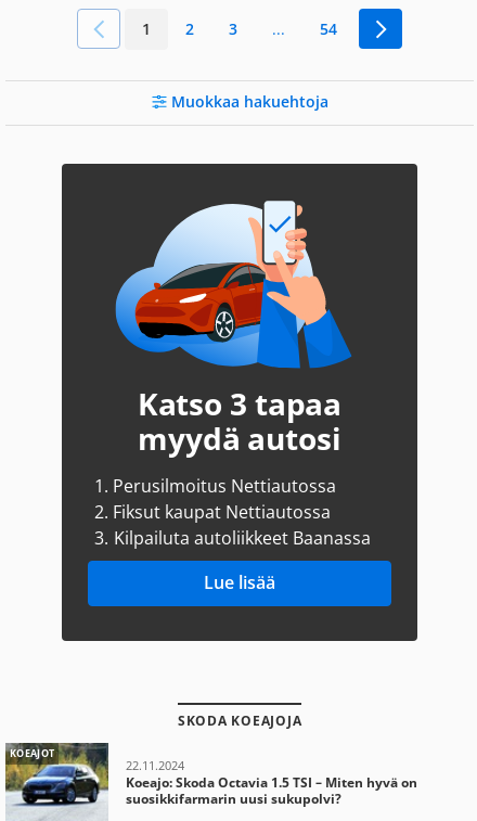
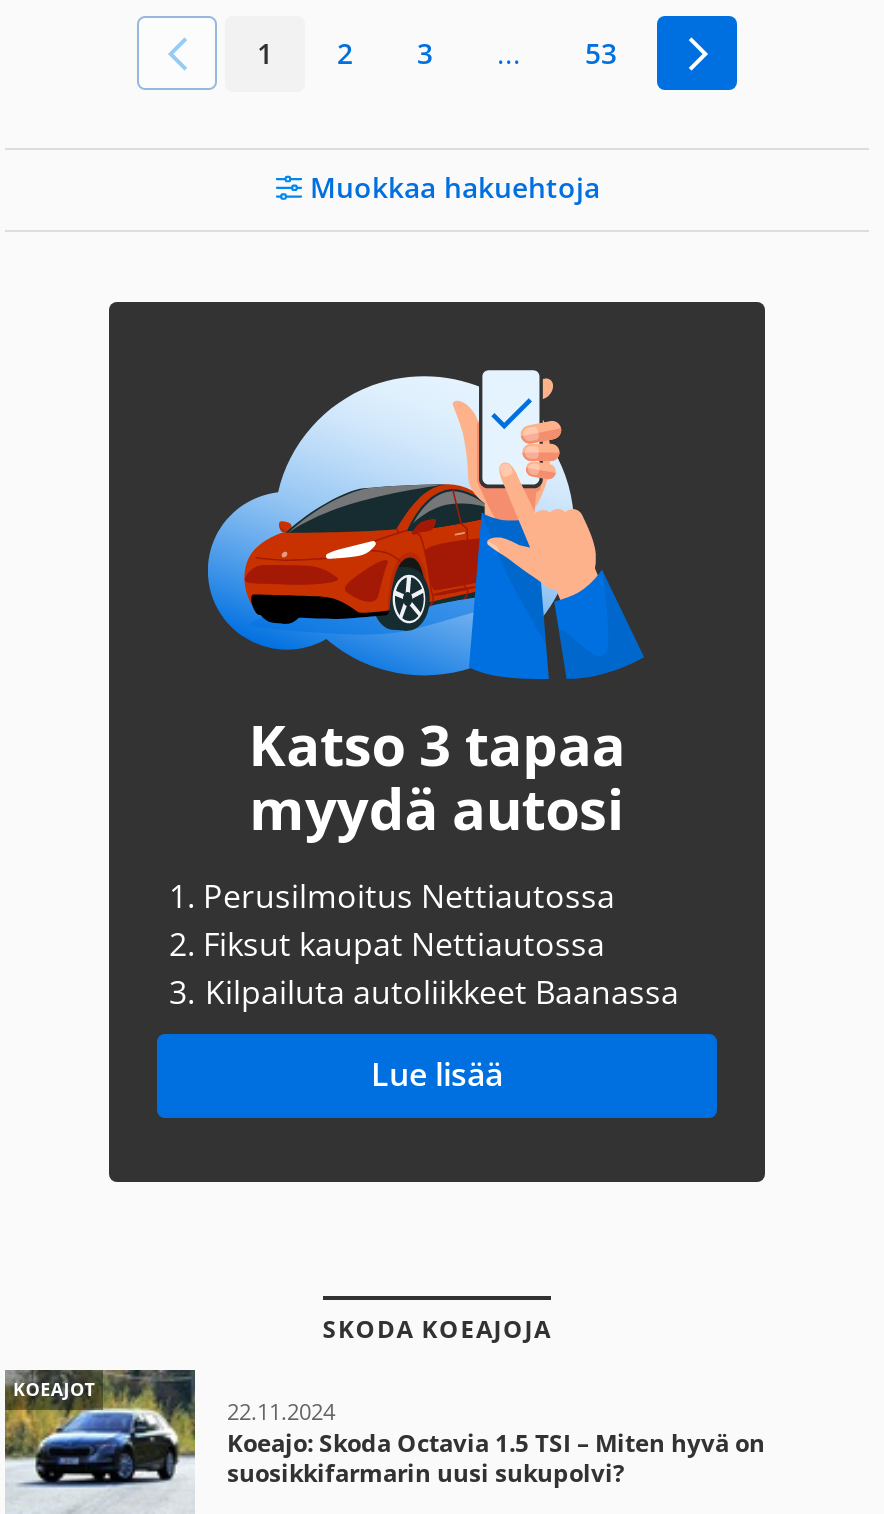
- 54
+ 53
